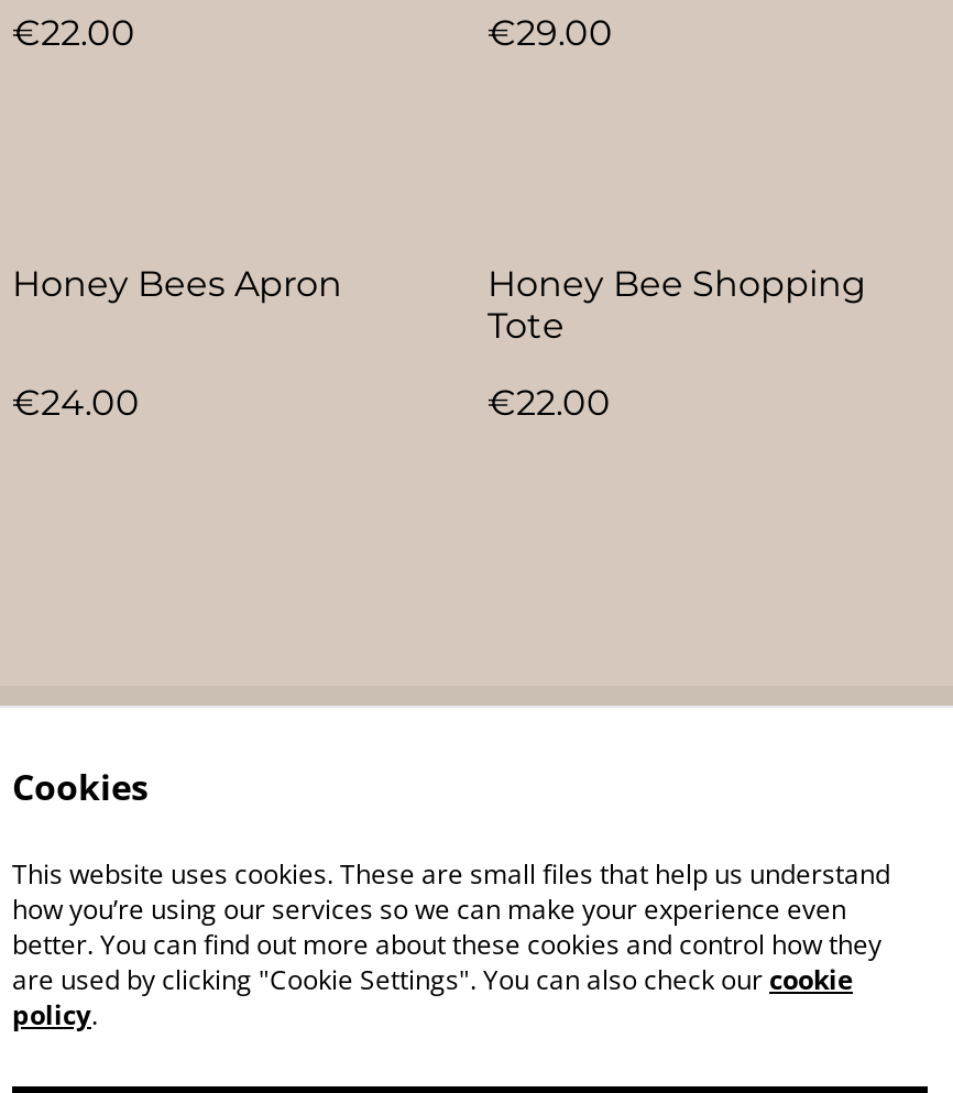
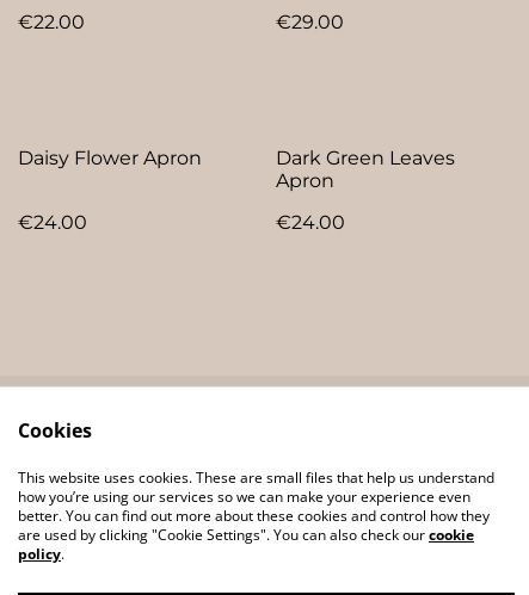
- Honey Bees Apron
+ Daisy Flower Apron

- Honey Bee Shopping
- Tote
+ Dark Green Leaves
+ Apron

- €22.00
+ €24.00
